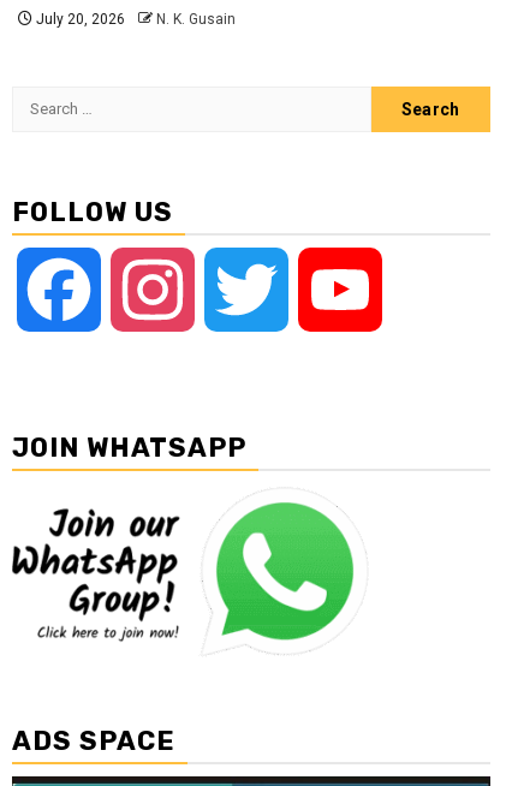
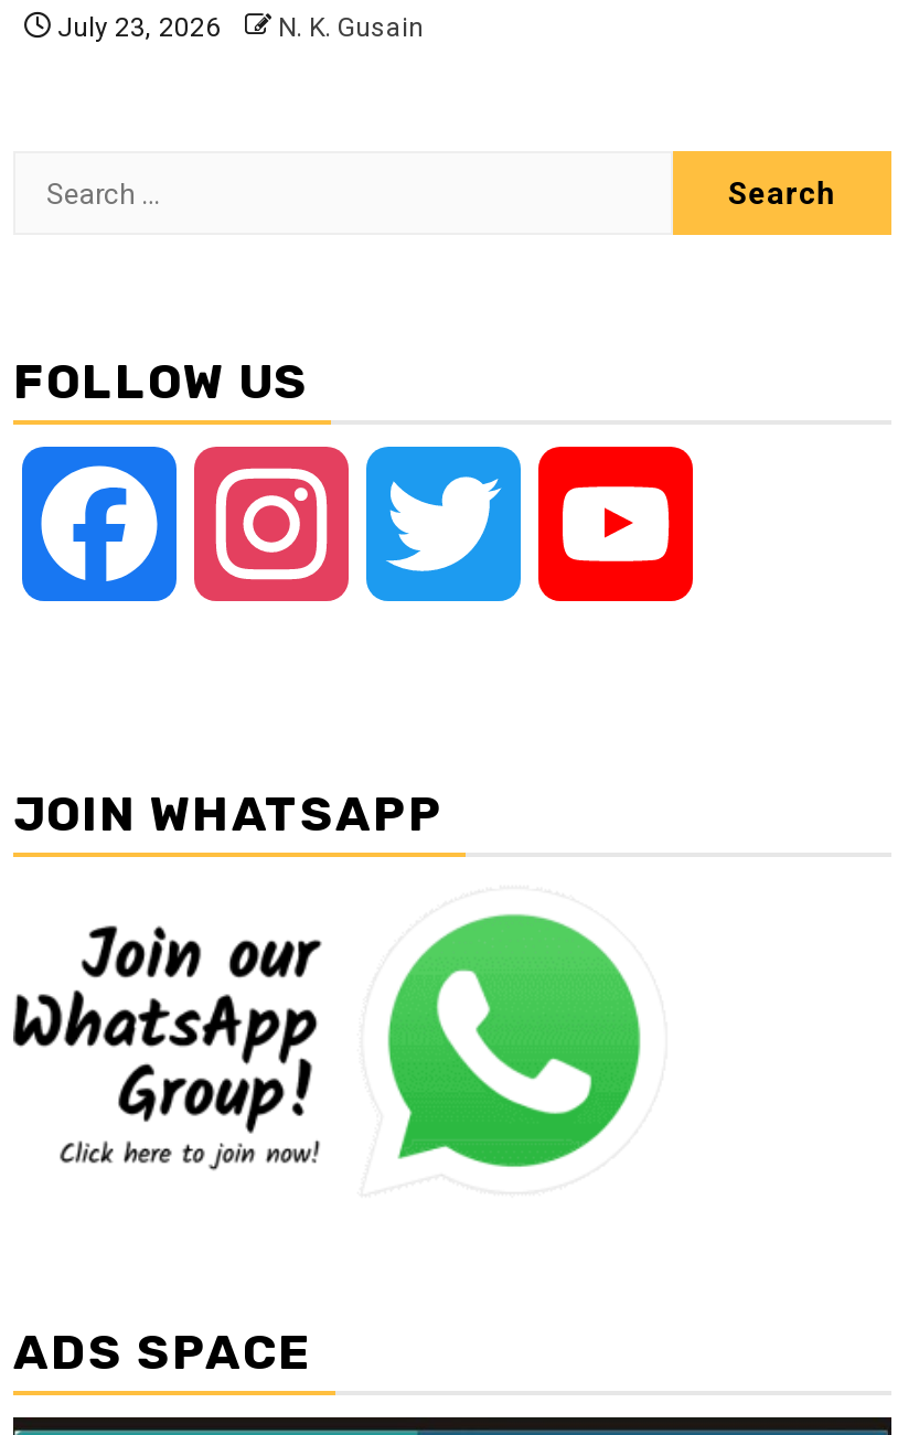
- July 20, 2026 N. K. Gusain
+ July 23, 2026 N. K. Gusain
